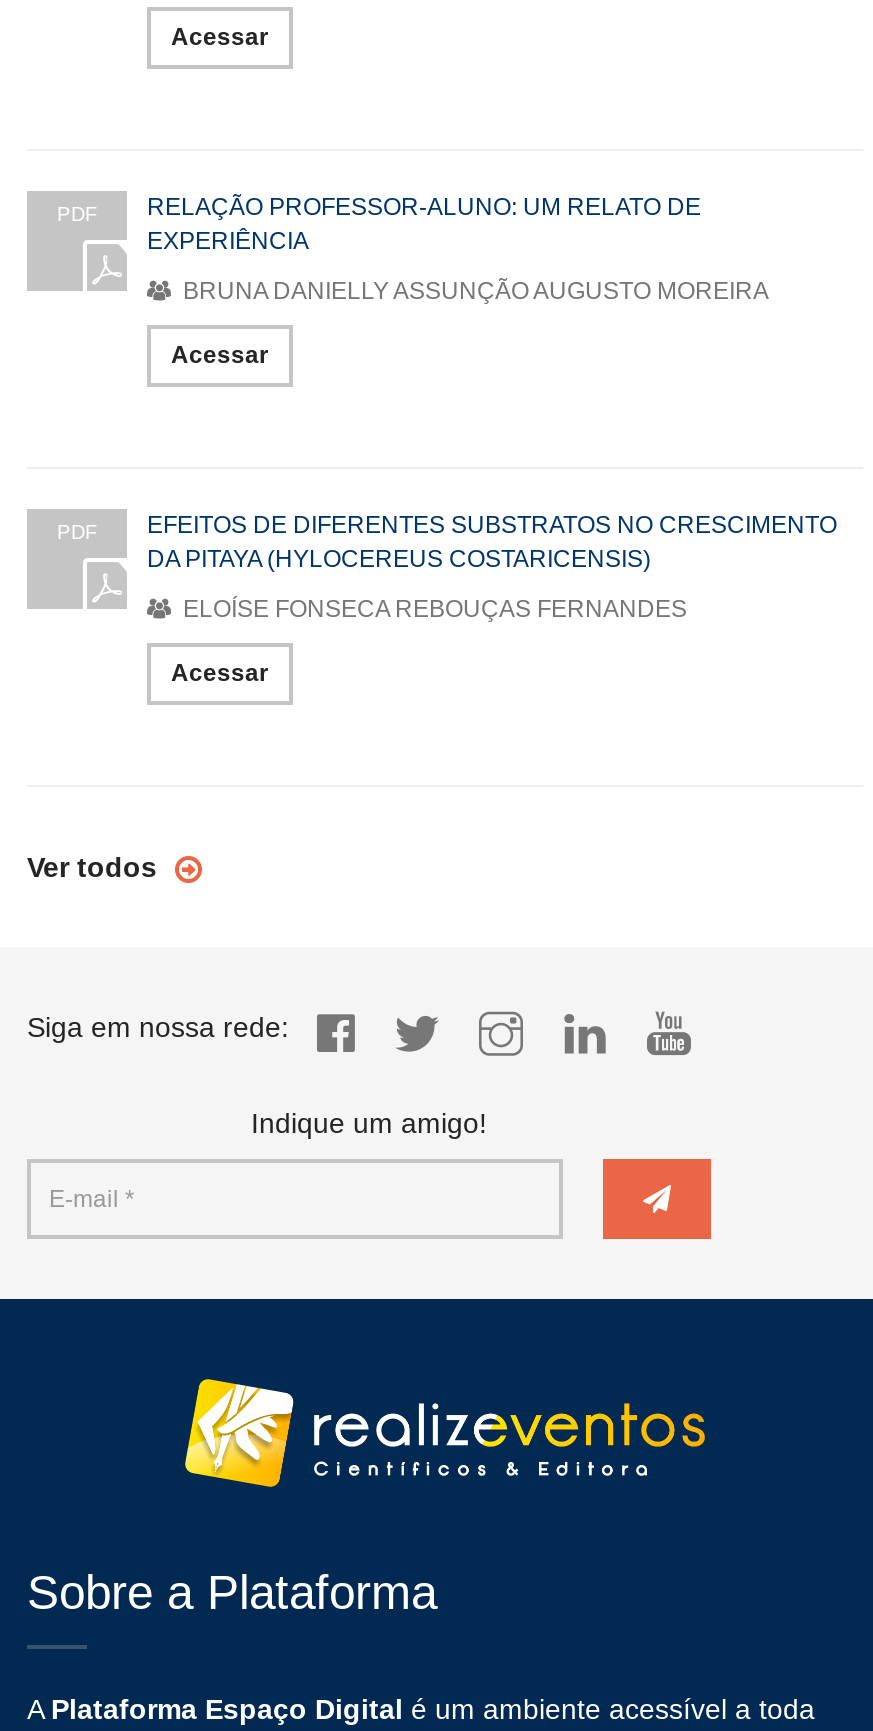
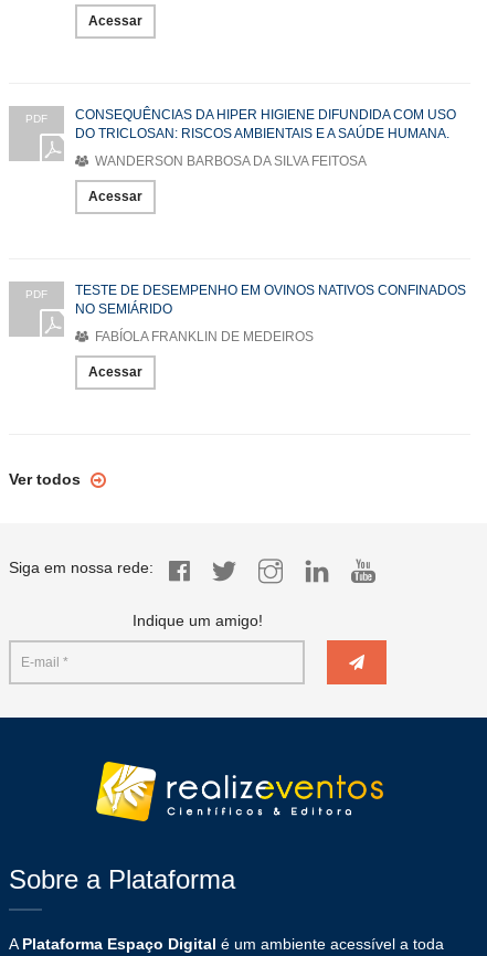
- RELAÇÃO PROFESSOR-ALUNO: UM RELATO DE
- EXPERIÊNCIA
+ CONSEQUÊNCIAS DA HIPER HIGIENE DIFUNDIDA COM USO
+ DO TRICLOSAN: RISCOS AMBIENTAIS E A SAÚDE HUMANA.

- BRUNA DANIELLY ASSUNÇÃO AUGUSTO MOREIRA
+ WANDERSON BARBOSA DA SILVA FEITOSA

- EFEITOS DE DIFERENTES SUBSTRATOS NO CRESCIMENTO
- DA PITAYA (HYLOCEREUS COSTARICENSIS)
+ TESTE DE DESEMPENHO EM OVINOS NATIVOS CONFINADOS
+ NO SEMIÁRIDO

- ELOÍSE FONSECA REBOUÇAS FERNANDES
+ FABÍOLA FRANKLIN DE MEDEIROS
